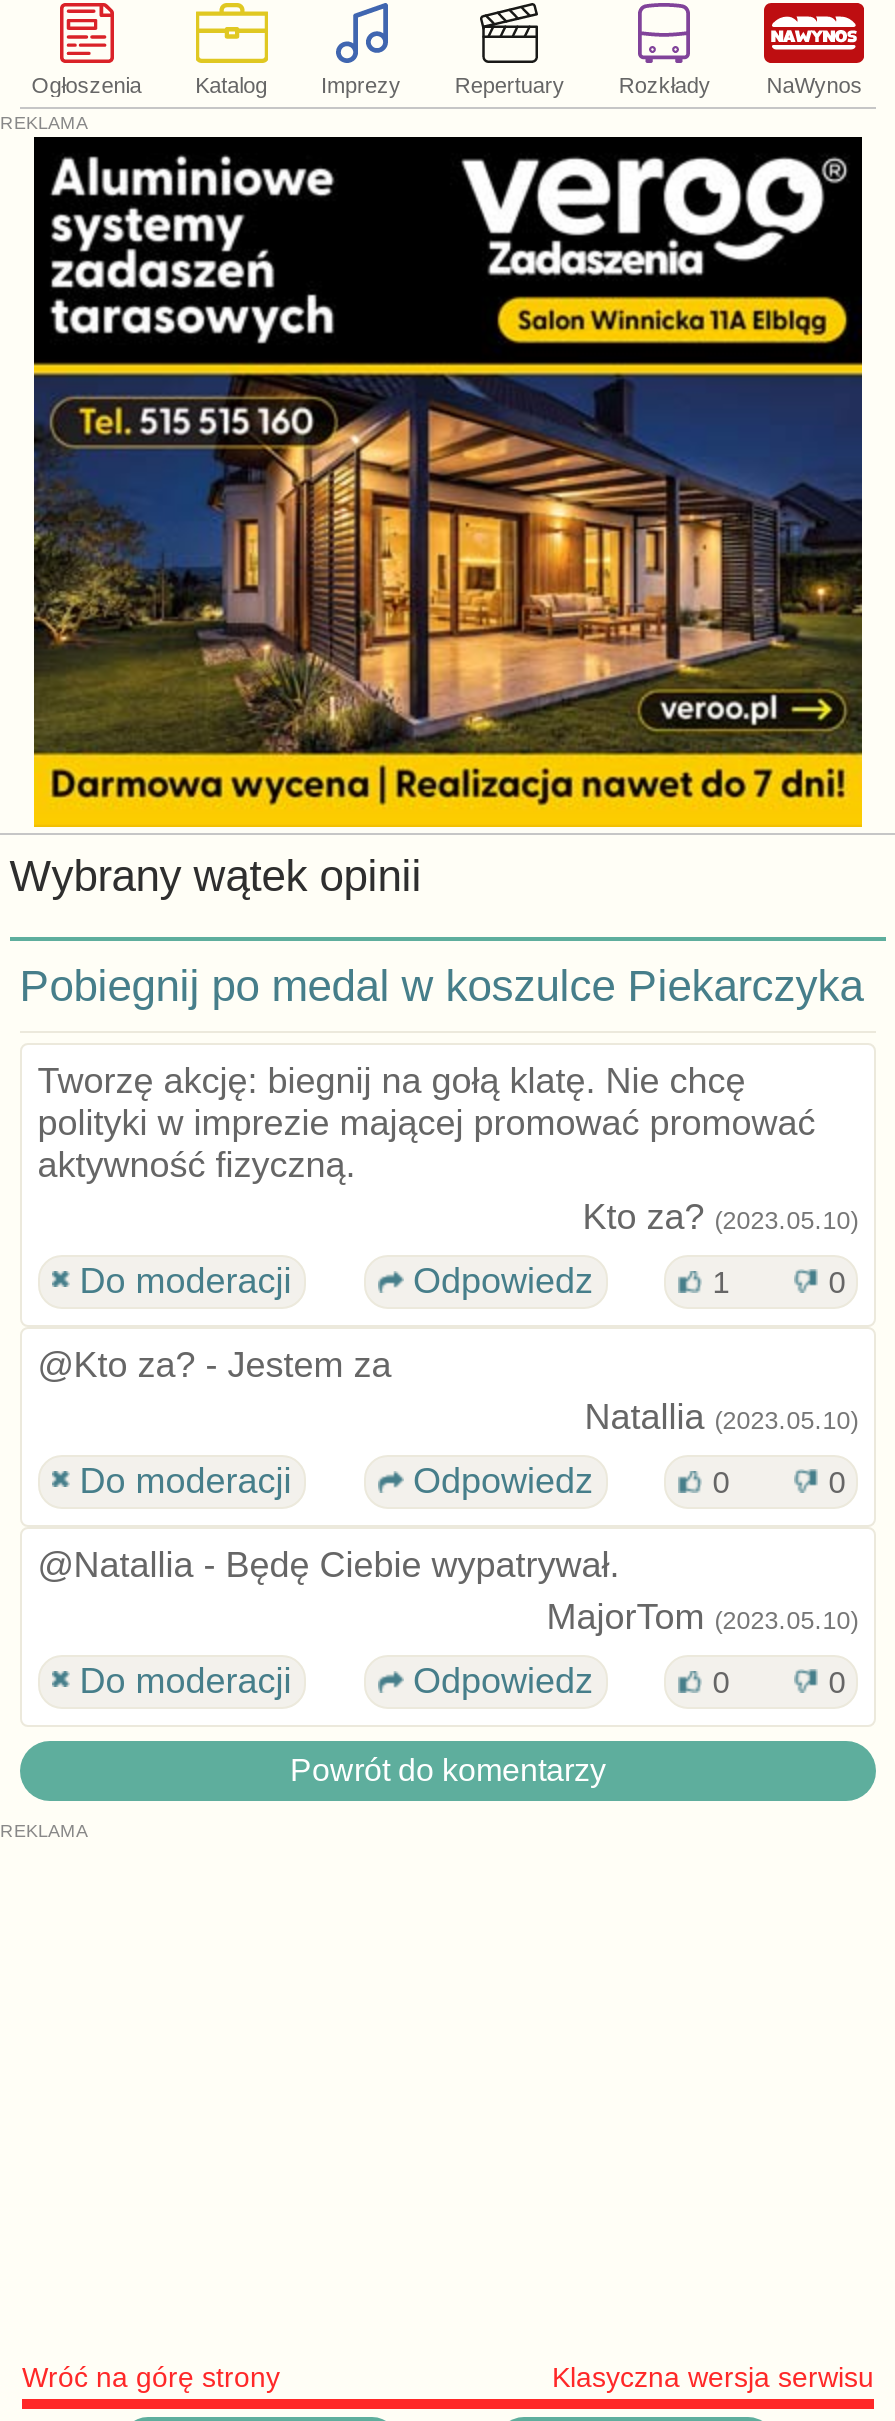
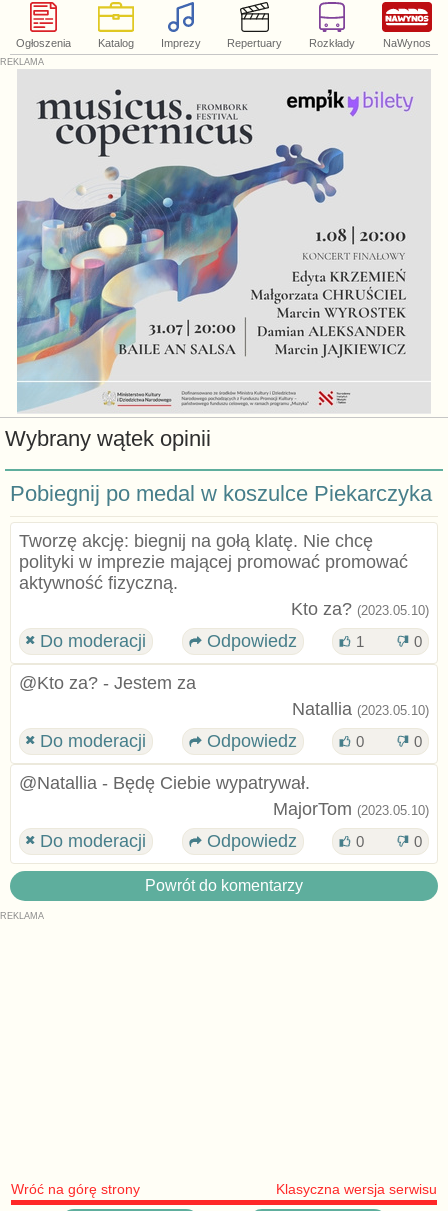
- [image]
+ [image]
